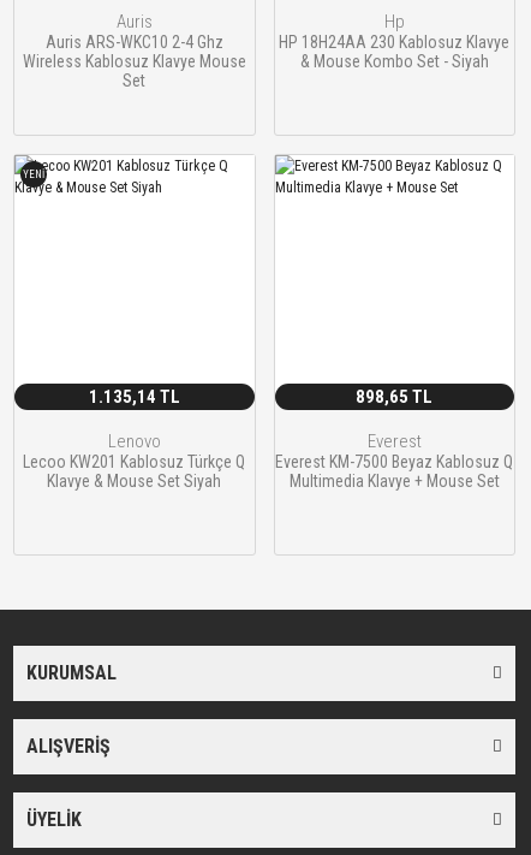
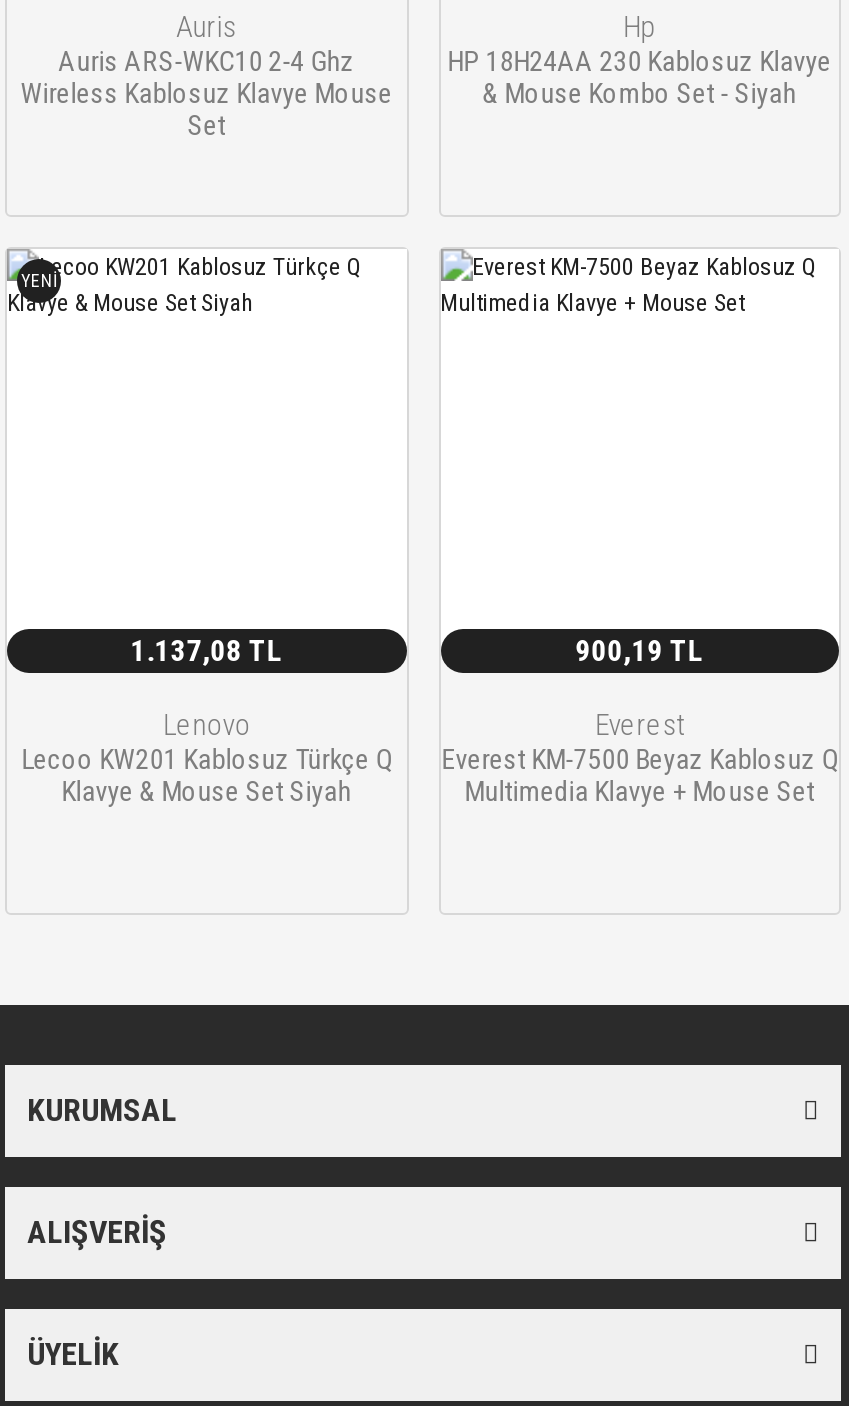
- 1.135,14 TL
+ 1.137,08 TL

- 898,65 TL
+ 900,19 TL
